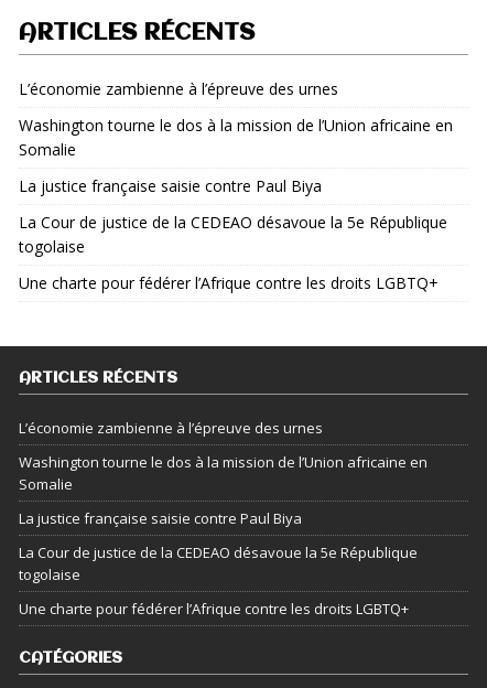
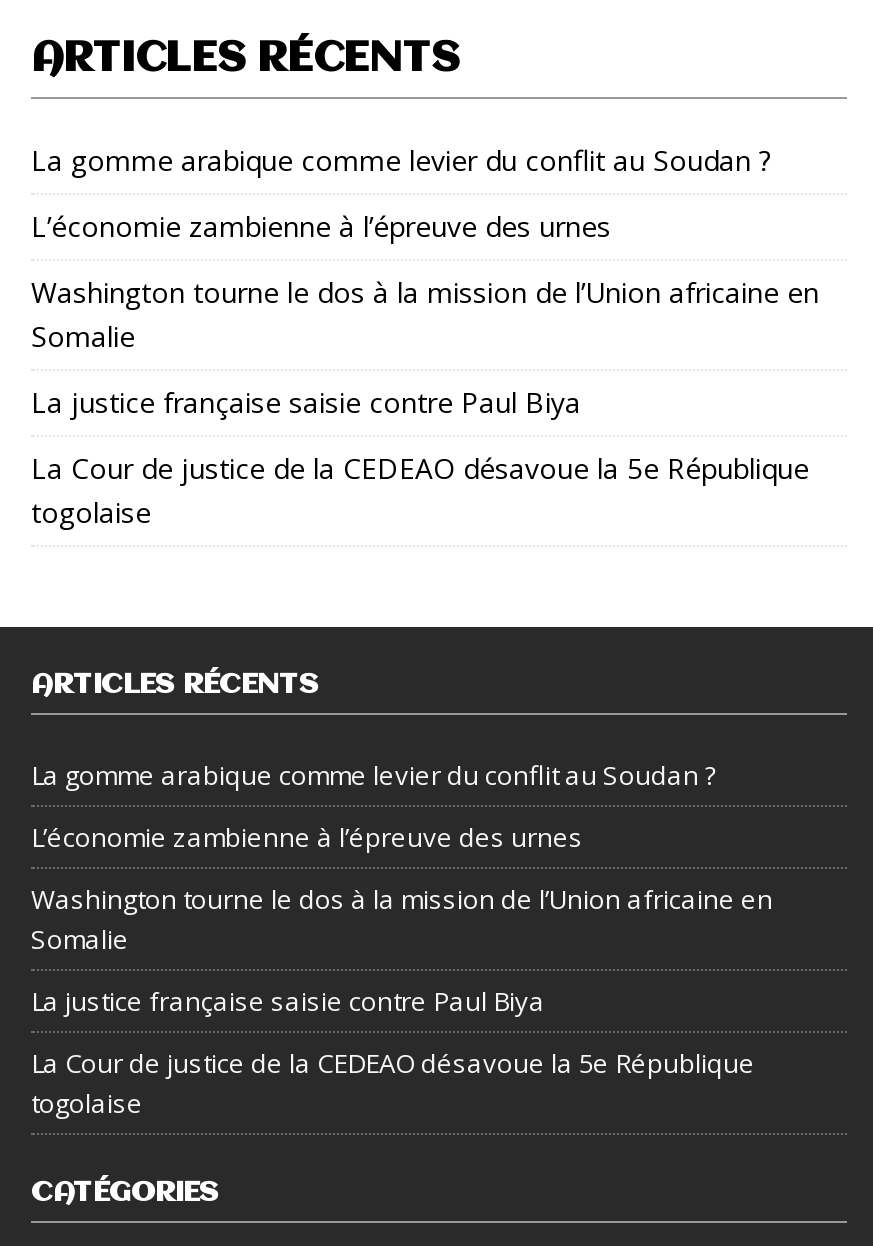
+ La gomme arabique comme levier du conflit au Soudan ?

moved down: L’économie zambienne à l’épreuve des urnes | Washington tourne le dos à la mission de l’Union africaine en | Somalie | La justice française saisie contre Paul Biya | La Cour de justice de la CEDEAO désavoue la 5e République | togolaise

- Une charte pour fédérer l’Afrique contre les droits LGBTQ+

+ La gomme arabique comme levier du conflit au Soudan ?

moved down: L’économie zambienne à l’épreuve des urnes | Washington tourne le dos à la mission de l’Union africaine en | Somalie | La justice française saisie contre Paul Biya | La Cour de justice de la CEDEAO désavoue la 5e République | togolaise

- Une charte pour fédérer l’Afrique contre les droits LGBTQ+
